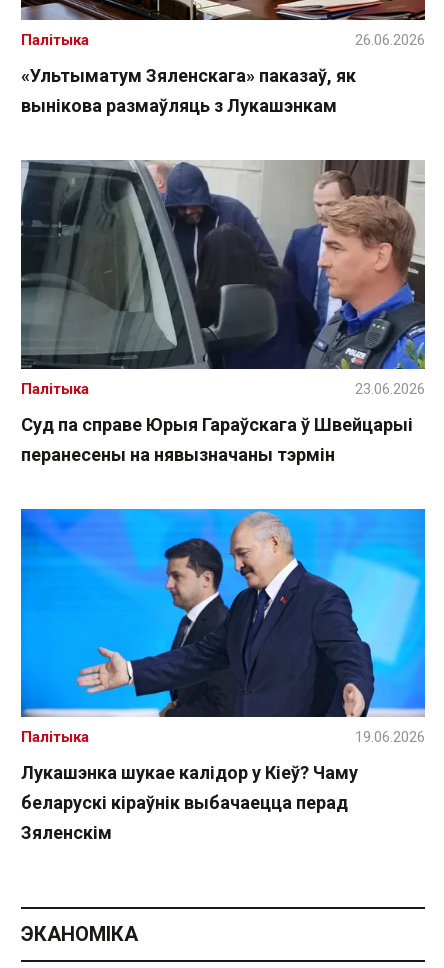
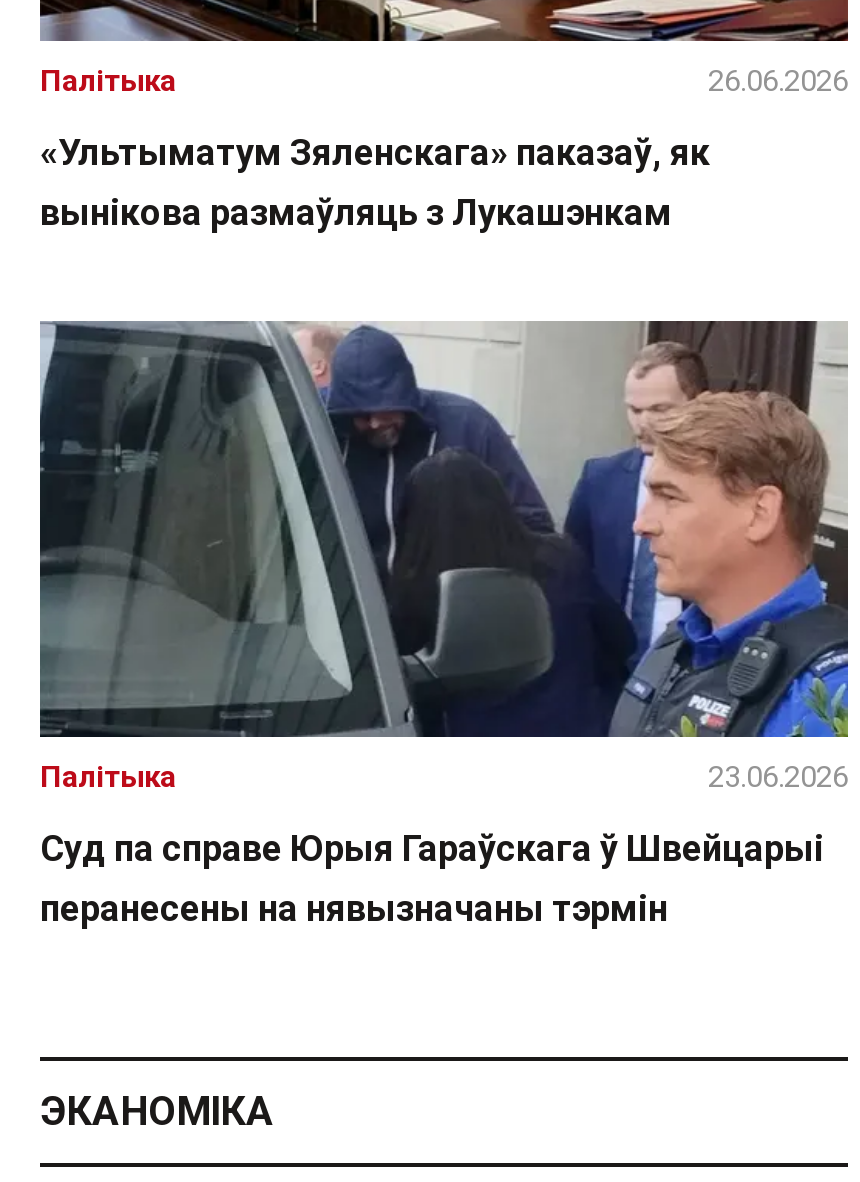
- [image]
- Палітыка
- 19.06.2026

- Лукашэнка шукае калідор у Кіеў? Чаму
- беларускі кіраўнік выбачаецца перад
- Зяленскім
